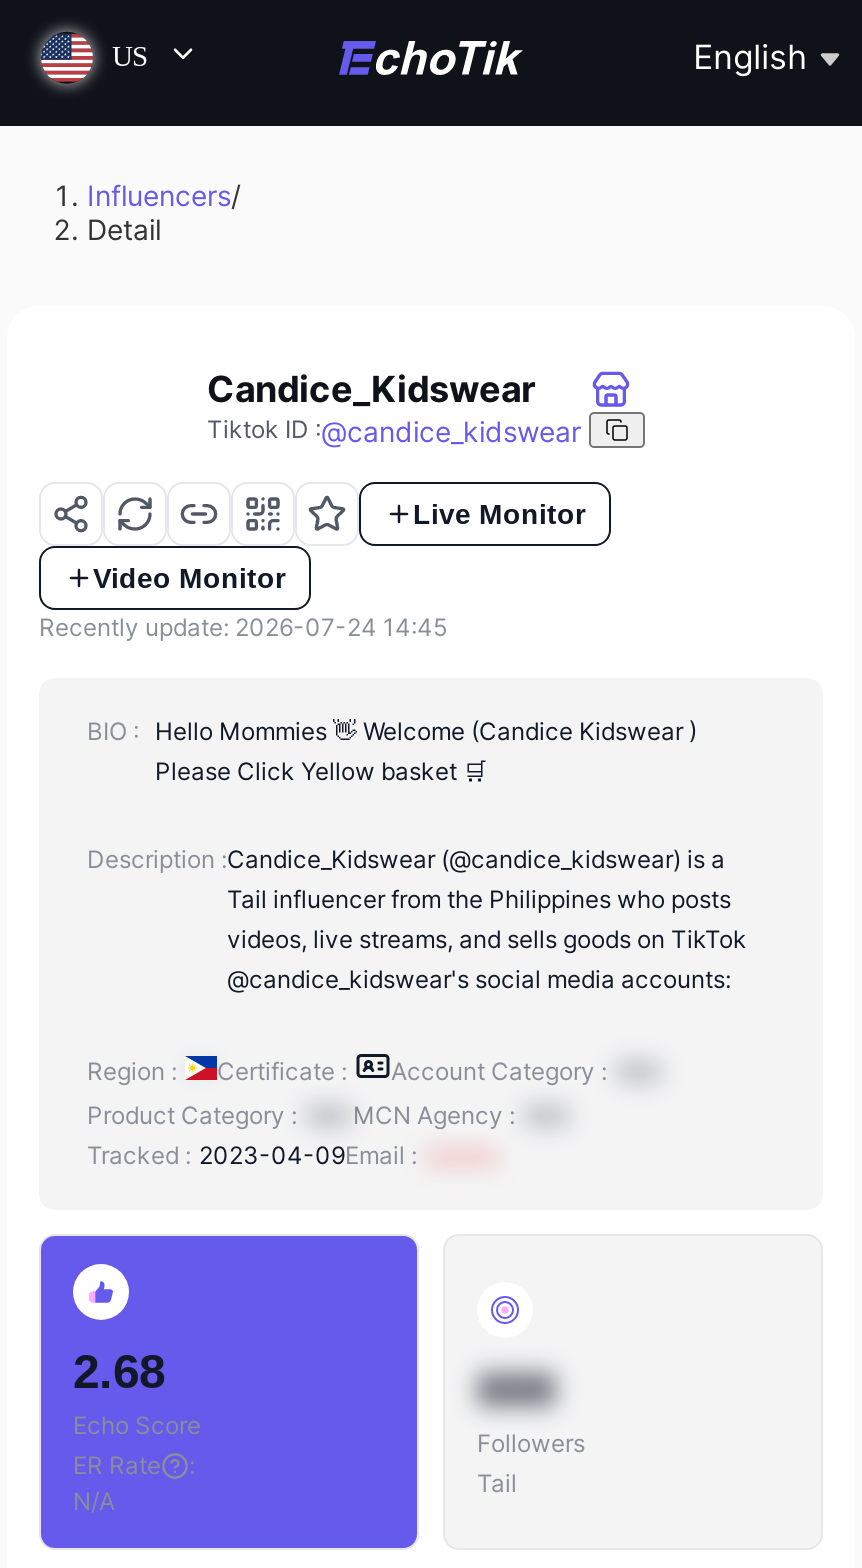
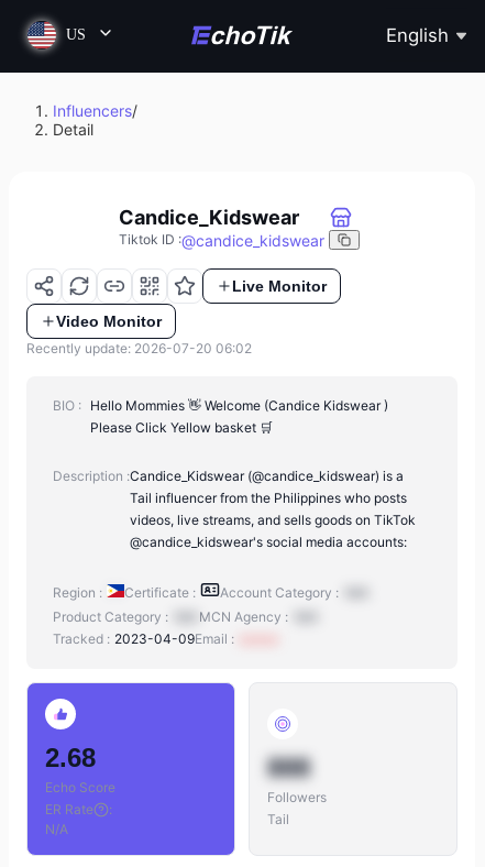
- Recently update: 2026-07-24 14:45
+ Recently update: 2026-07-20 06:02
